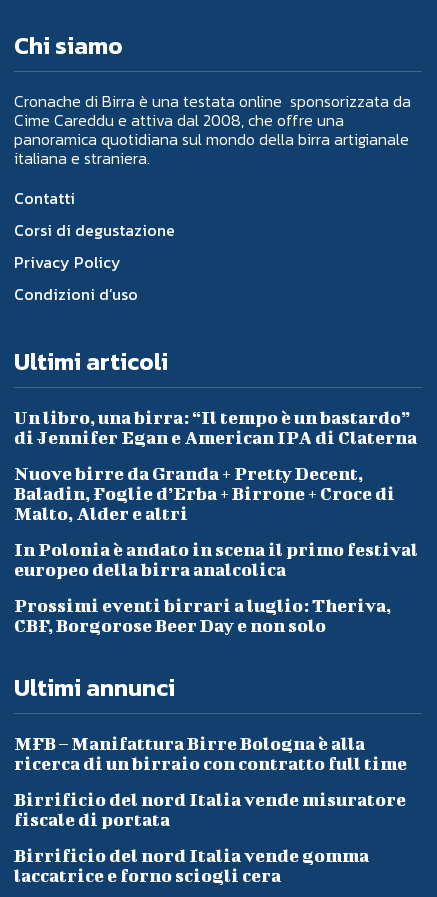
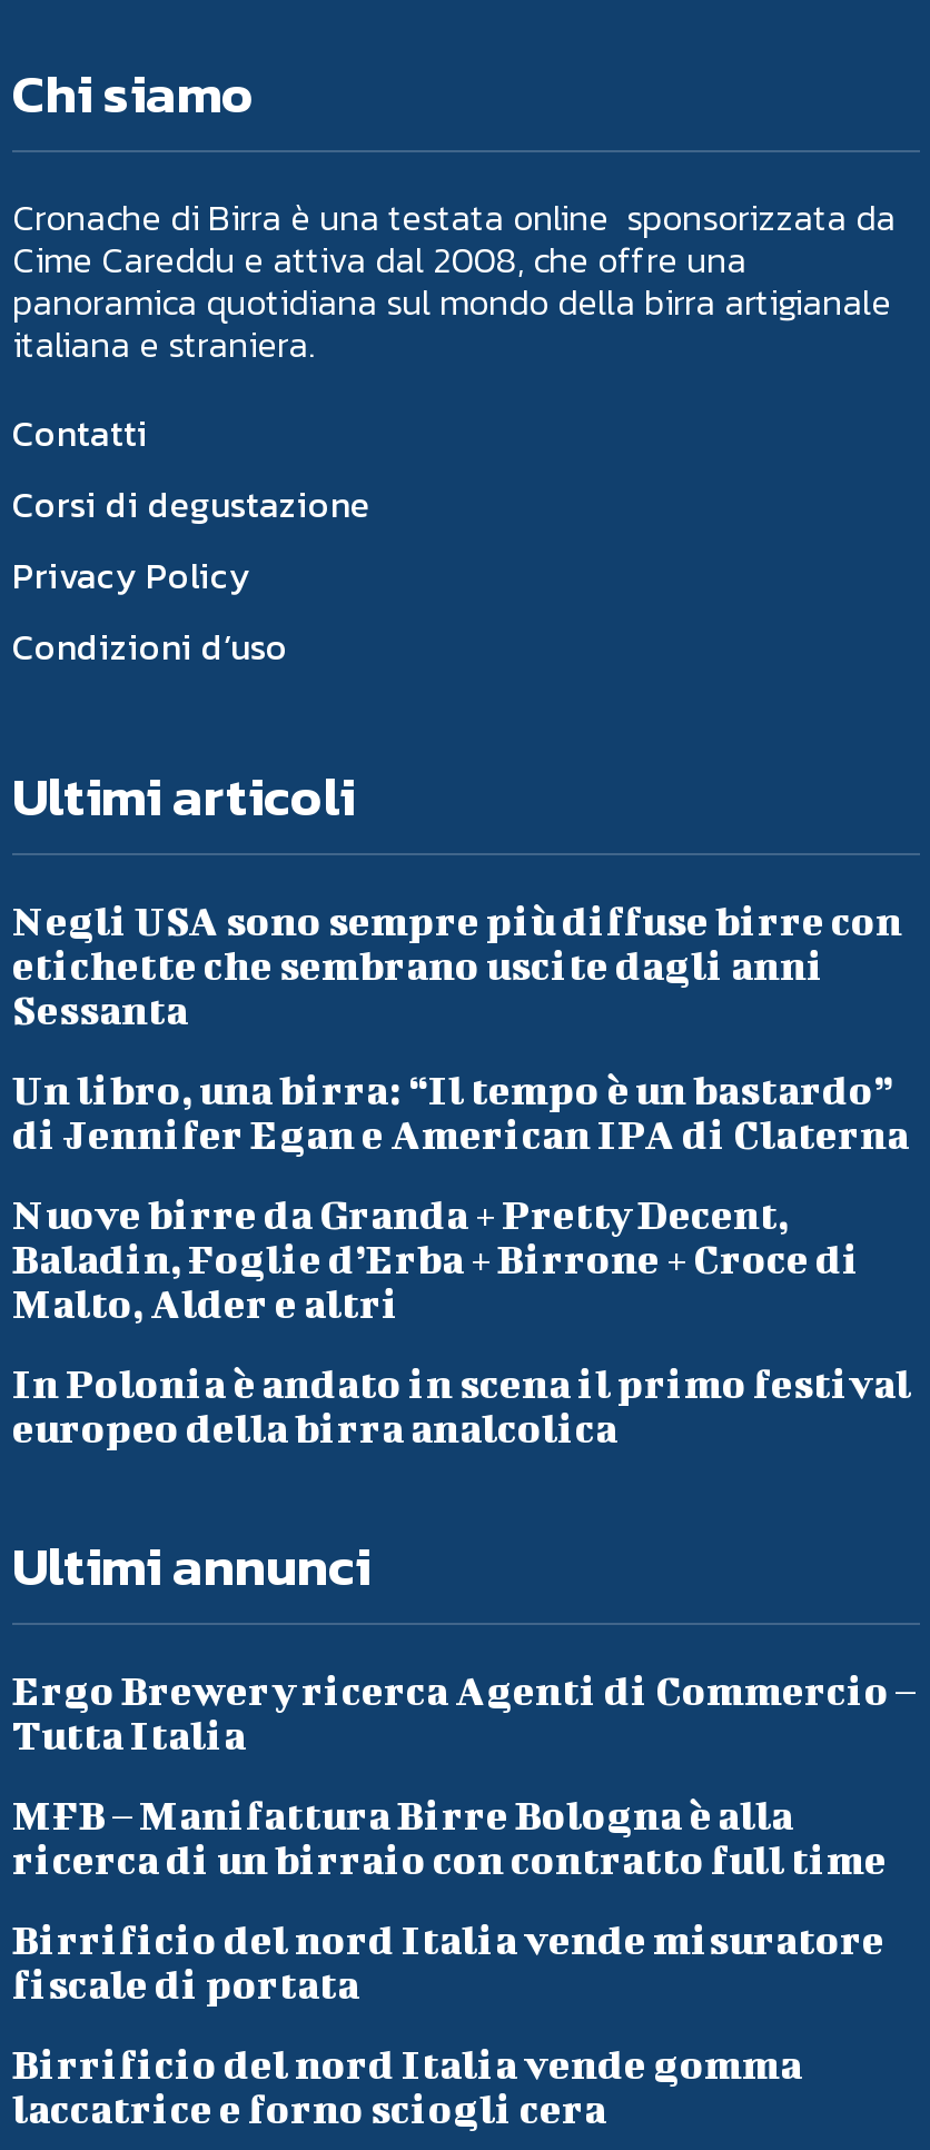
+ Negli USA sono sempre più diffuse birre con
+ etichette che sembrano uscite dagli anni
+ Sessanta

- Prossimi eventi birrari a luglio: Theriva,
- CBF, Borgorose Beer Day e non solo

+ Ergo Brewery ricerca Agenti di Commercio –
+ Tutta Italia
